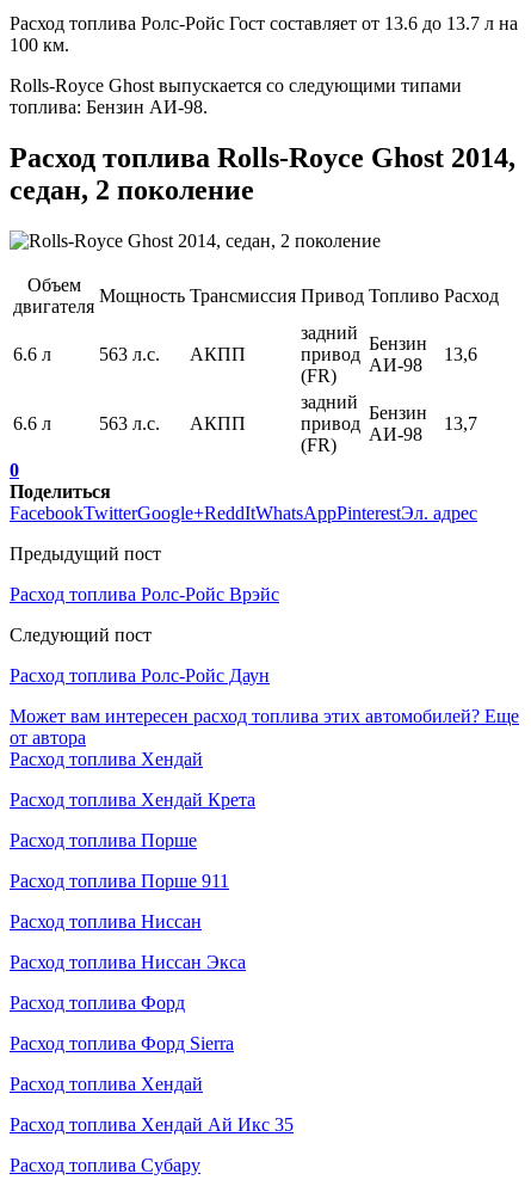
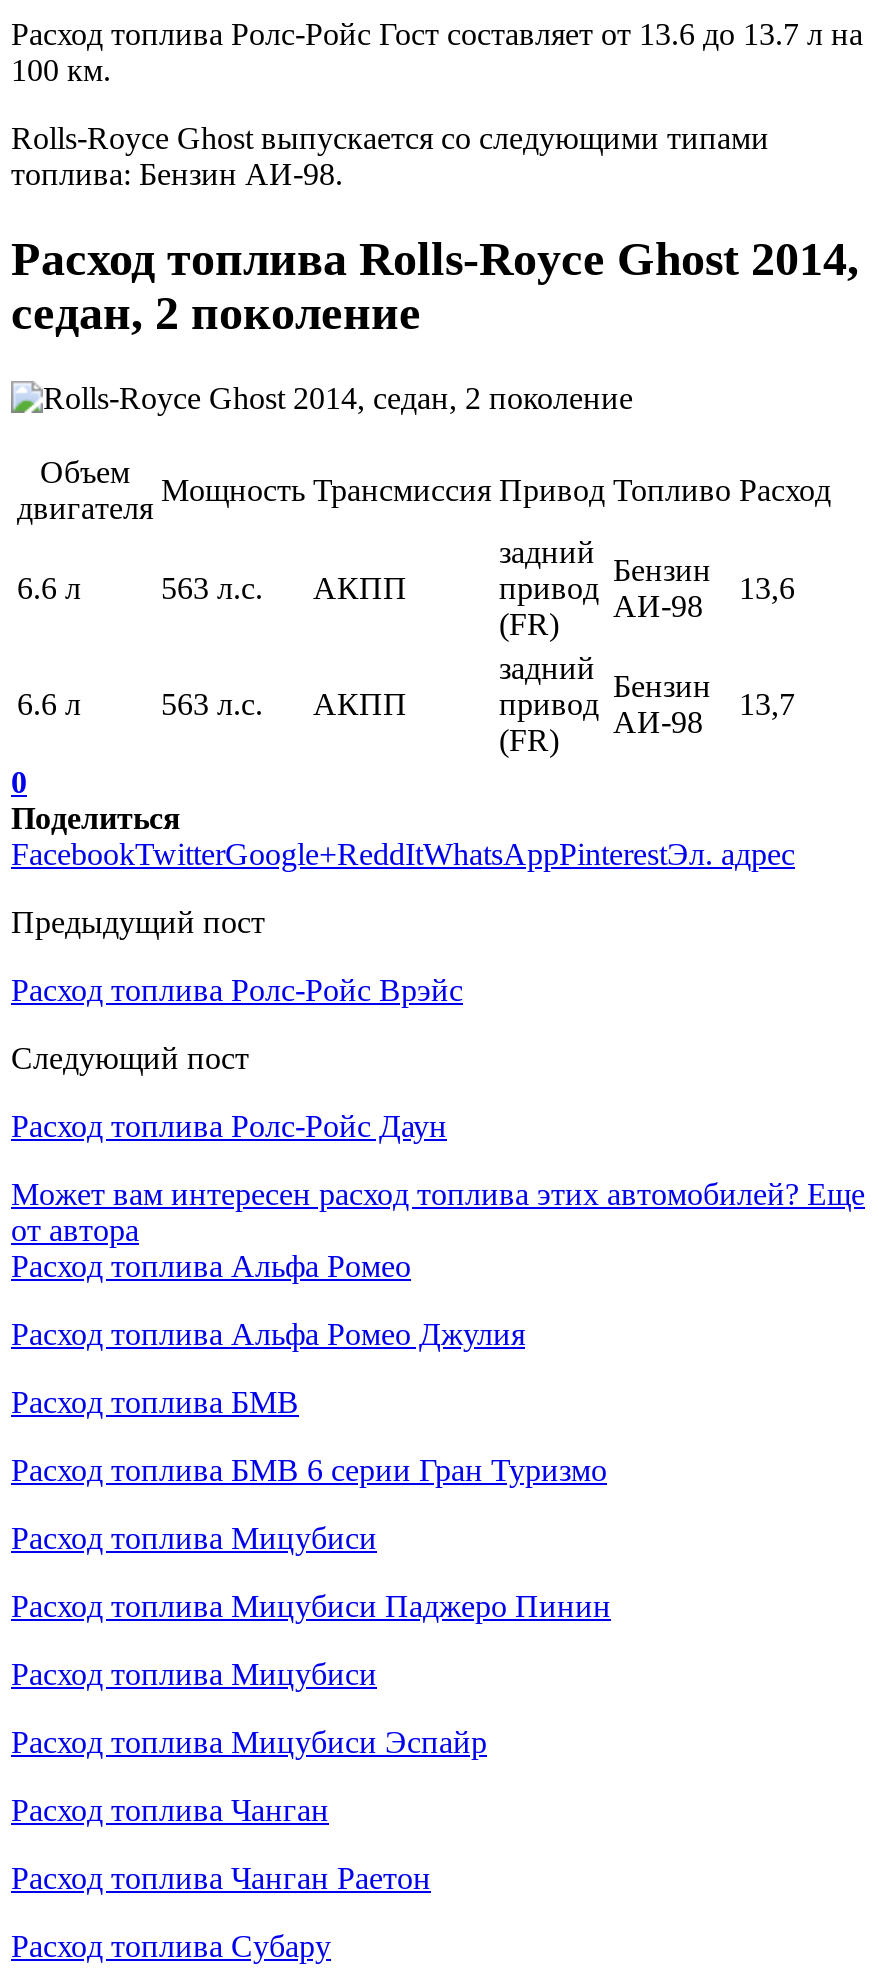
- Расход топлива Хендай
+ Расход топлива Альфа Ромео

- Расход топлива Хендай Крета
+ Расход топлива Альфа Ромео Джулия

- Расход топлива Порше
+ Расход топлива БМВ

- Расход топлива Порше 911
+ Расход топлива БМВ 6 серии Гран Туризмо

- Расход топлива Ниссан
+ Расход топлива Мицубиси

- Расход топлива Ниссан Экса
+ Расход топлива Мицубиси Паджеро Пинин

- Расход топлива Форд
+ Расход топлива Мицубиси

- Расход топлива Форд Sierra
+ Расход топлива Мицубиси Эспайр

- Расход топлива Хендай
+ Расход топлива Чанган

- Расход топлива Хендай Ай Икс 35
+ Расход топлива Чанган Раетон
